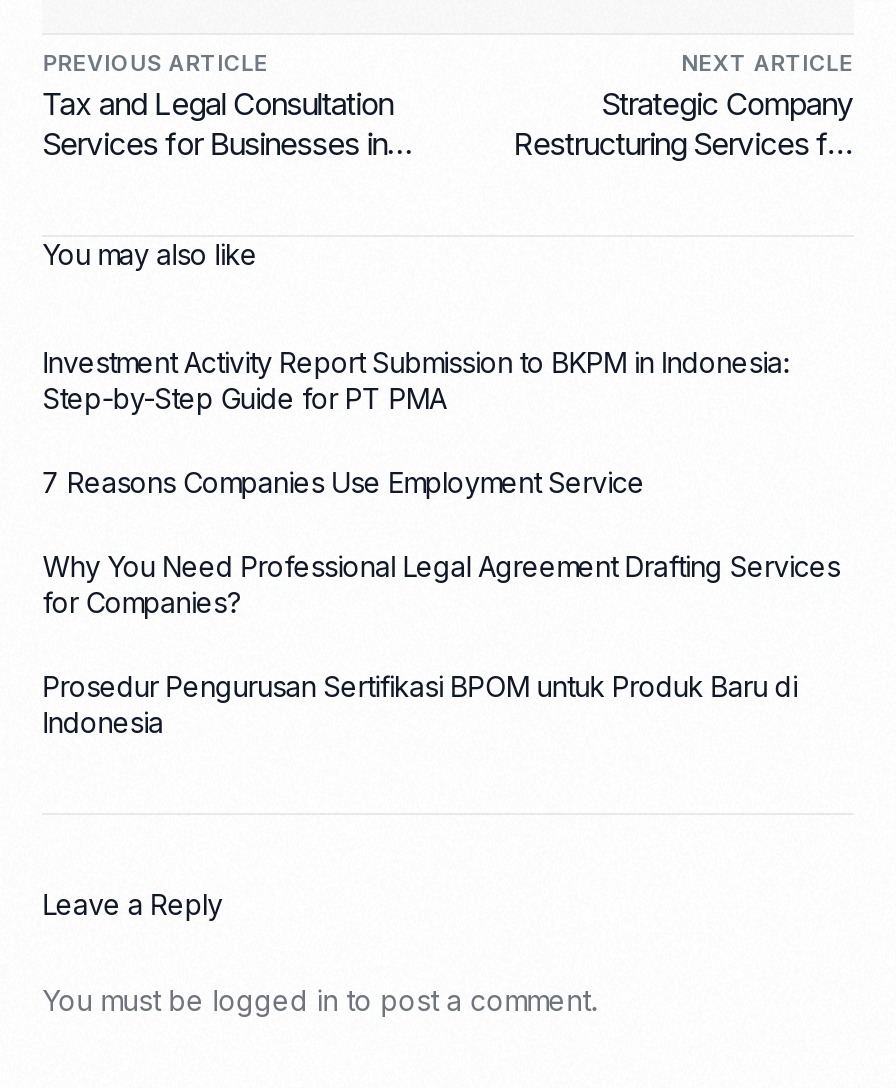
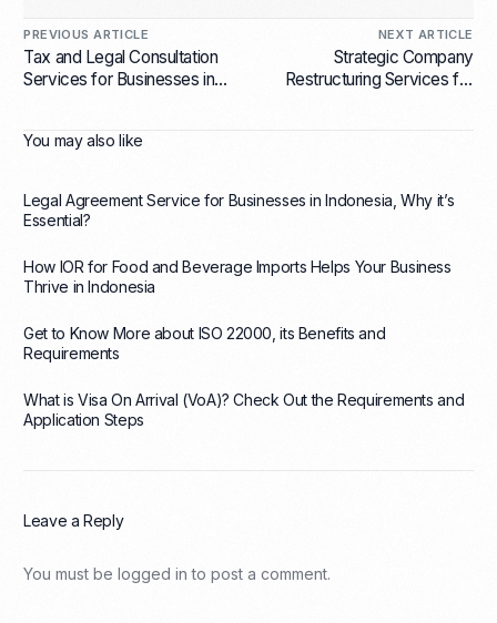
- Investment Activity Report Submission to BKPM in Indonesia:
- Step-by-Step Guide for PT PMA
+ Legal Agreement Service for Businesses in Indonesia, Why it’s
+ Essential?

- 7 Reasons Companies Use Employment Service
+ How IOR for Food and Beverage Imports Helps Your Business
+ Thrive in Indonesia

- Why You Need Professional Legal Agreement Drafting Services
- for Companies?
+ Get to Know More about ISO 22000, its Benefits and
+ Requirements

- Prosedur Pengurusan Sertifikasi BPOM untuk Produk Baru di
- Indonesia
+ What is Visa On Arrival (VoA)? Check Out the Requirements and
+ Application Steps
